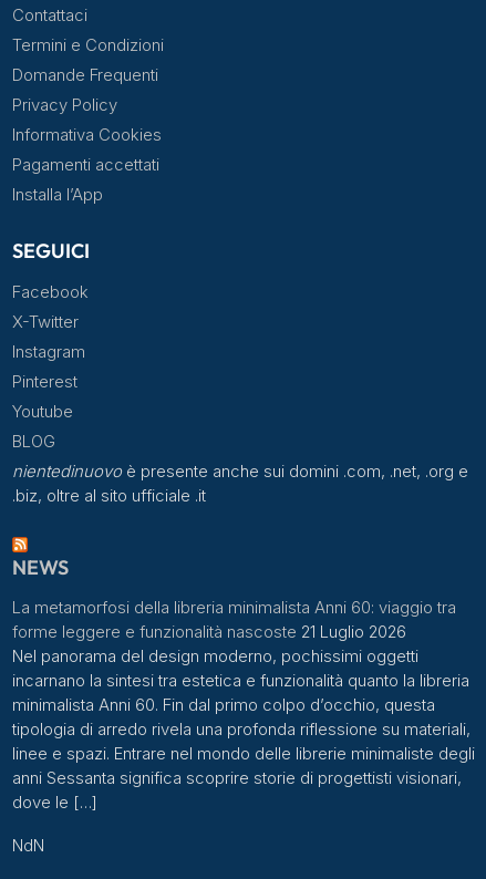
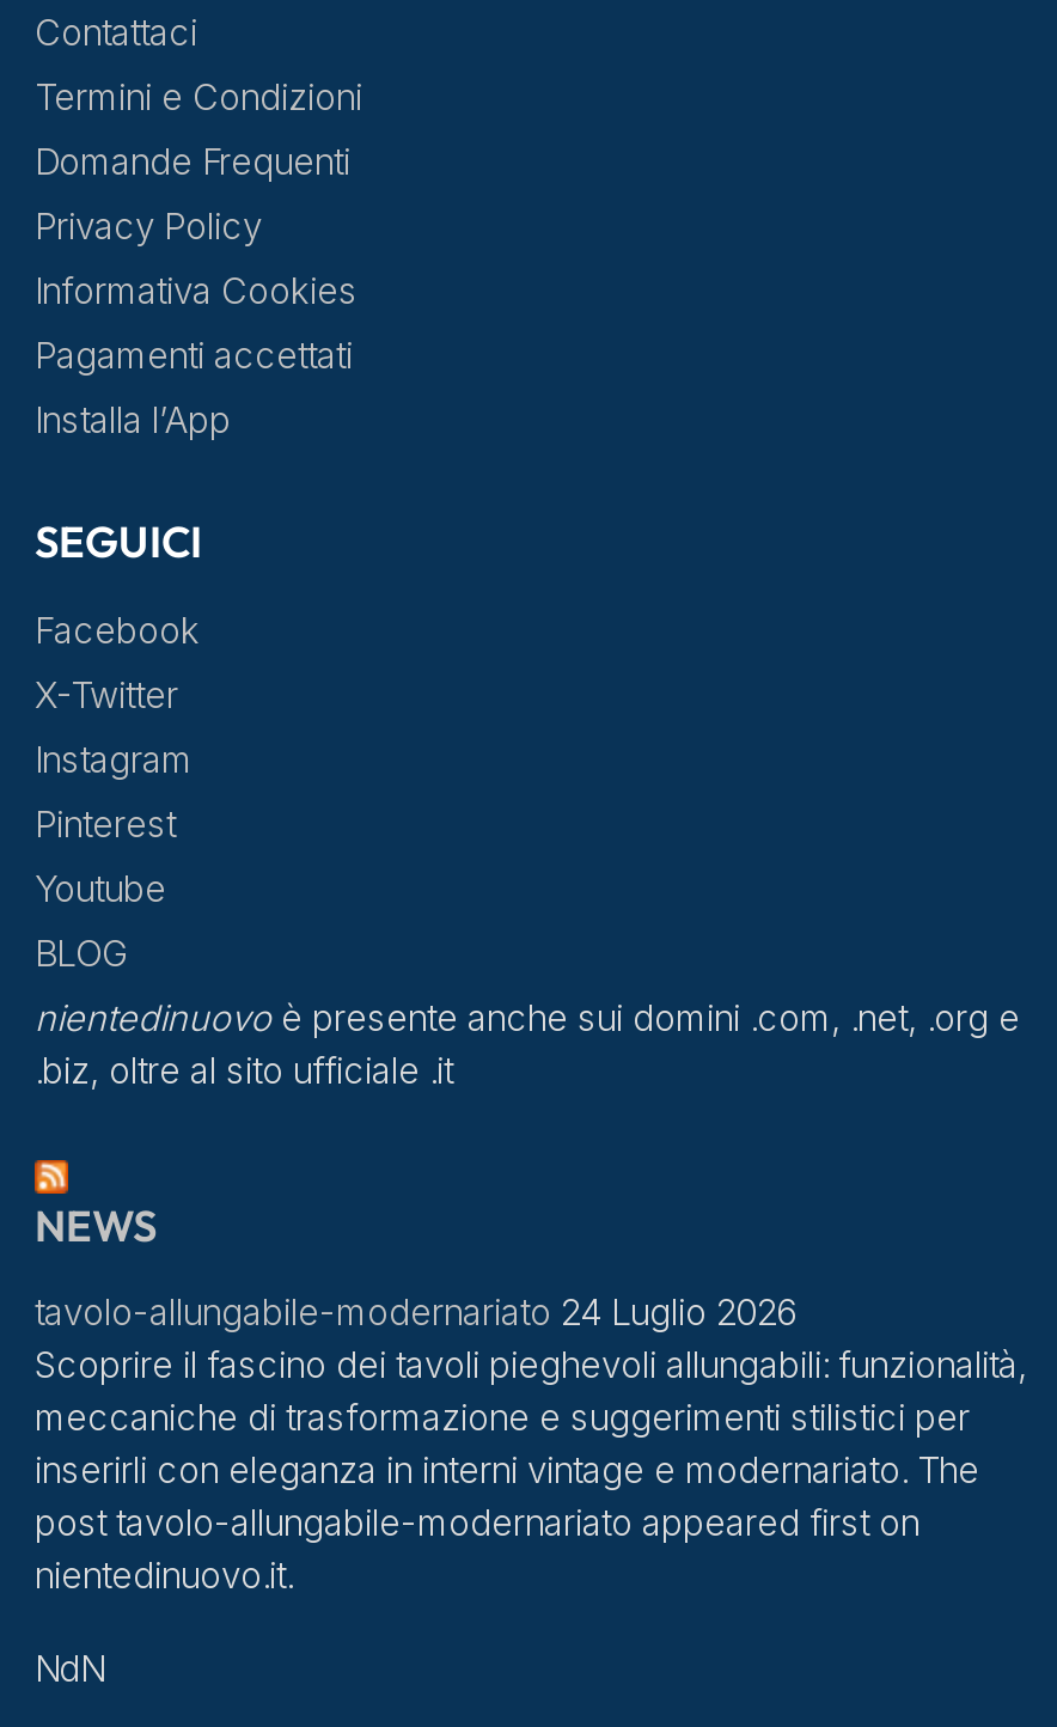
- La metamorfosi della libreria minimalista Anni 60: viaggio tra
- forme leggere e funzionalità nascoste 21 Luglio 2026
- Nel panorama del design moderno, pochissimi oggetti
- incarnano la sintesi tra estetica e funzionalità quanto la libreria
- minimalista Anni 60. Fin dal primo colpo d’occhio, questa
- tipologia di arredo rivela una profonda riflessione su materiali,
- linee e spazi. Entrare nel mondo delle librerie minimaliste degli
- anni Sessanta significa scoprire storie di progettisti visionari,
- dove le […]
+ tavolo-allungabile-modernariato 24 Luglio 2026
+ Scoprire il fascino dei tavoli pieghevoli allungabili: funzionalità,
+ meccaniche di trasformazione e suggerimenti stilistici per
+ inserirli con eleganza in interni vintage e modernariato. The
+ post tavolo-allungabile-modernariato appeared first on
+ nientedinuovo.it.
